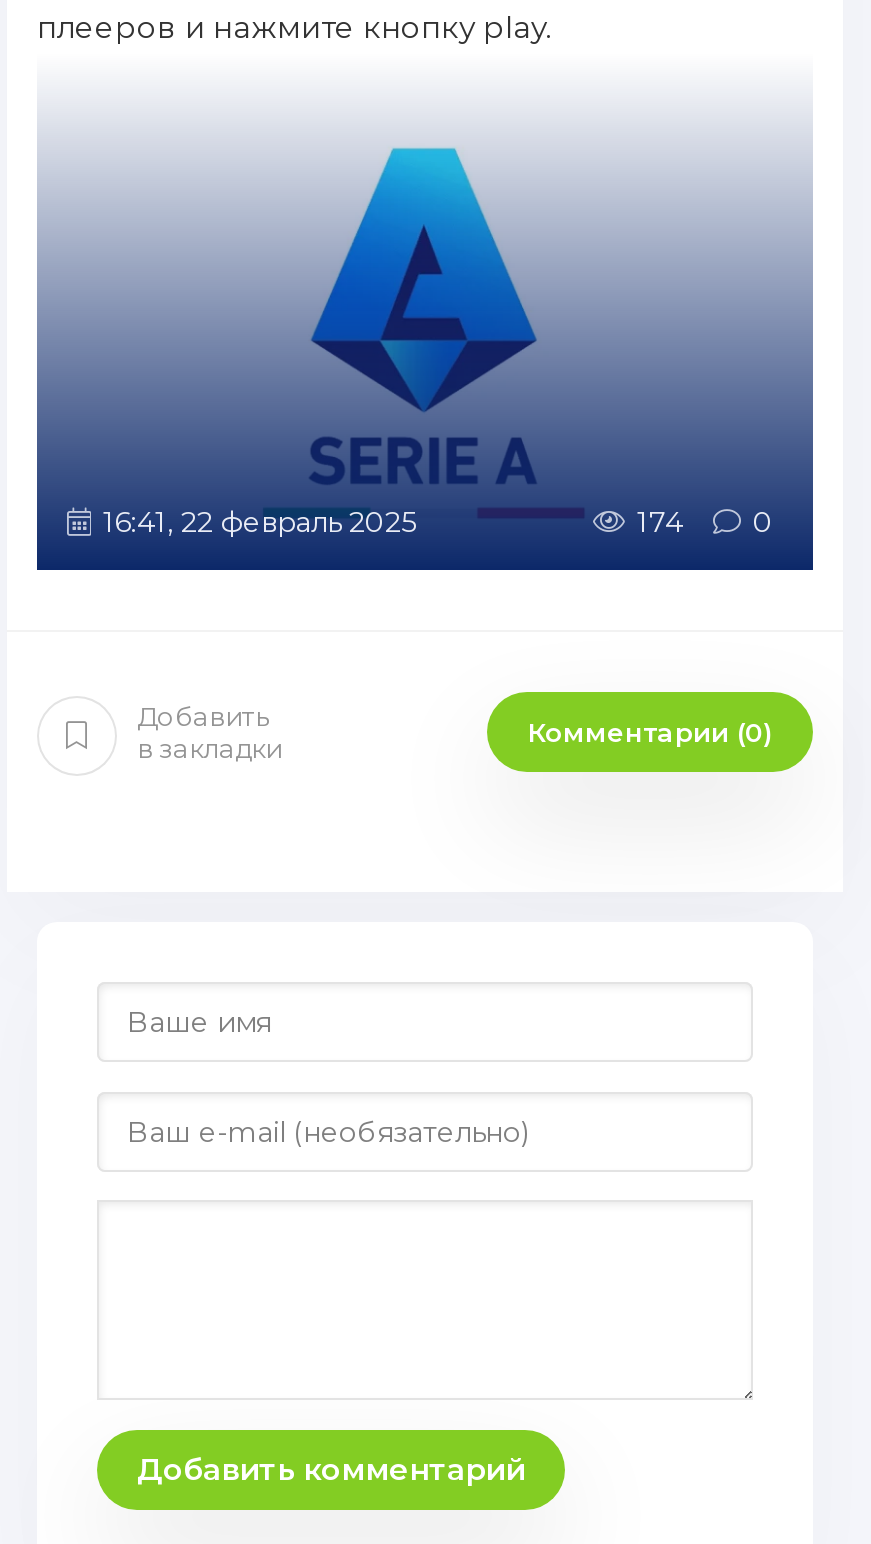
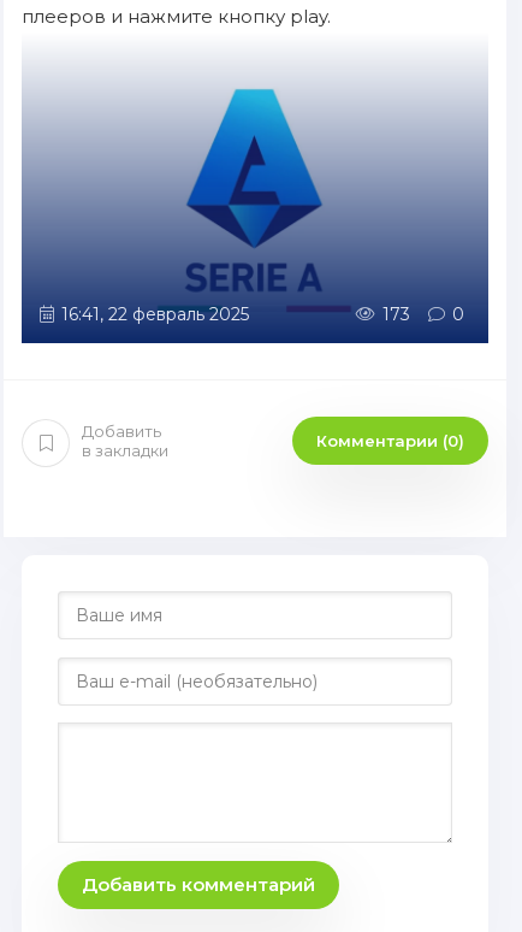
- 174 0
+ 173 0
